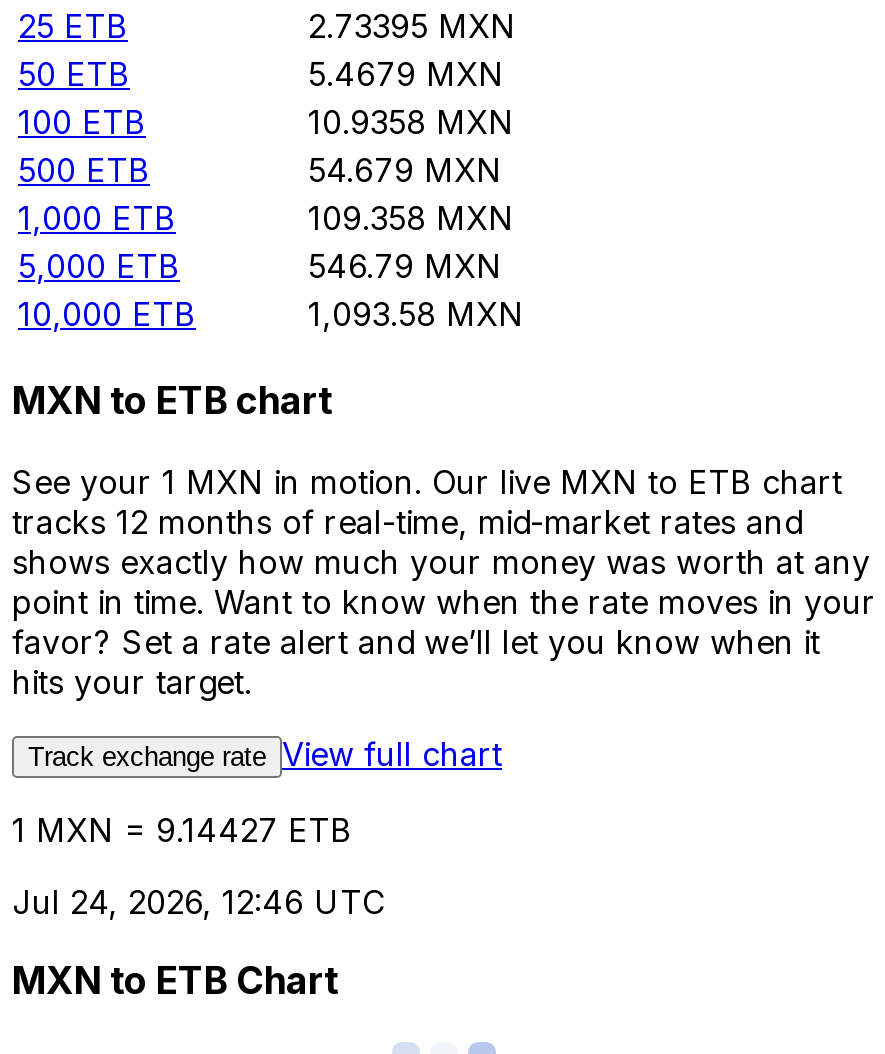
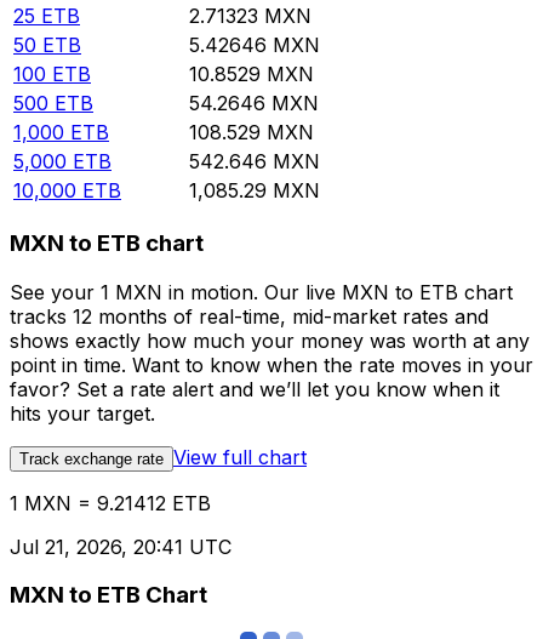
- 2.73395 MXN
+ 2.71323 MXN

- 5.4679 MXN
+ 5.42646 MXN

- 10.9358 MXN
+ 10.8529 MXN

- 54.679 MXN
+ 54.2646 MXN

- 109.358 MXN
+ 108.529 MXN

- 546.79 MXN
+ 542.646 MXN

- 1,093.58 MXN
+ 1,085.29 MXN

- 1 MXN = 9.14427 ETB
+ 1 MXN = 9.21412 ETB

- Jul 24, 2026, 12:46 UTC
+ Jul 21, 2026, 20:41 UTC
